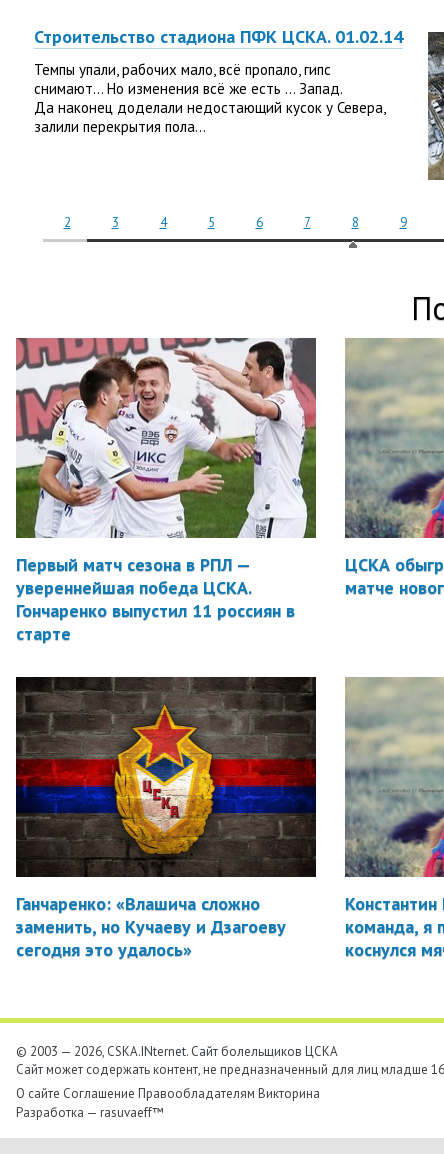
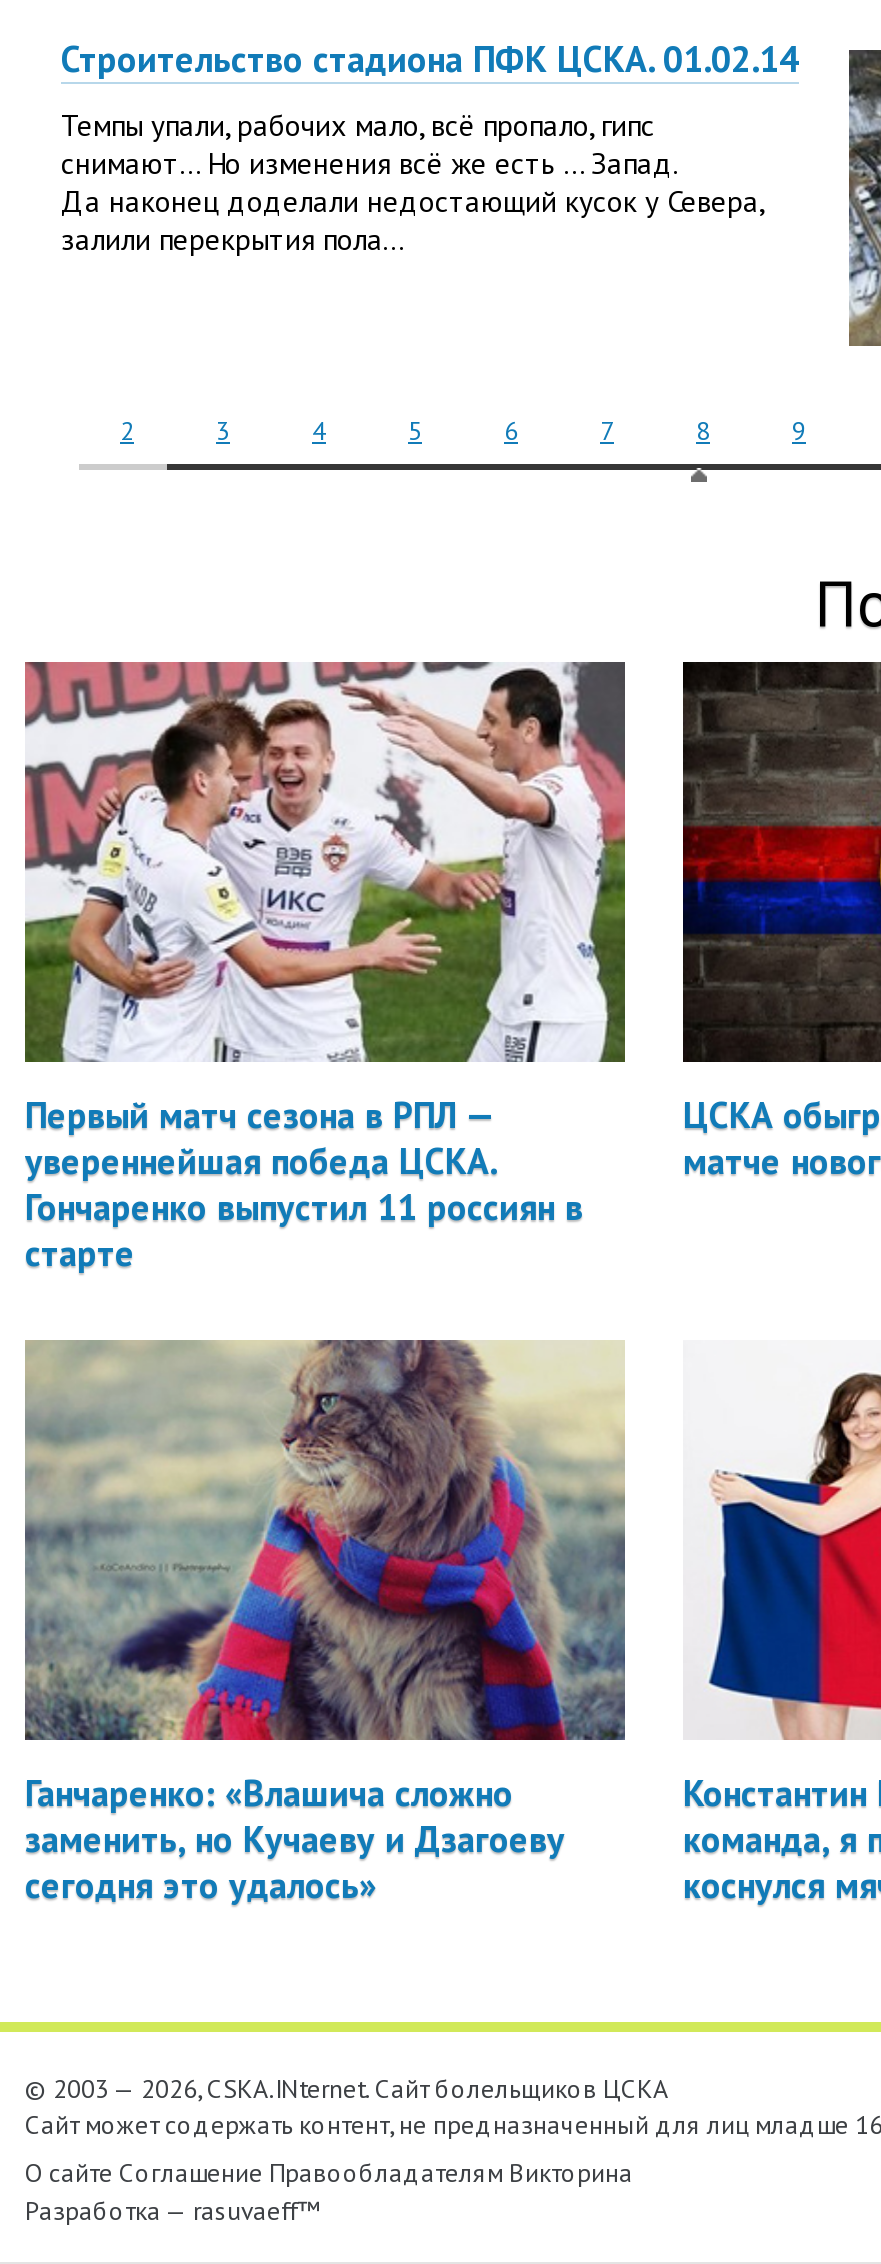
- [image]
+ [image]

- [image]
+ [image]

- [image]
+ [image]
